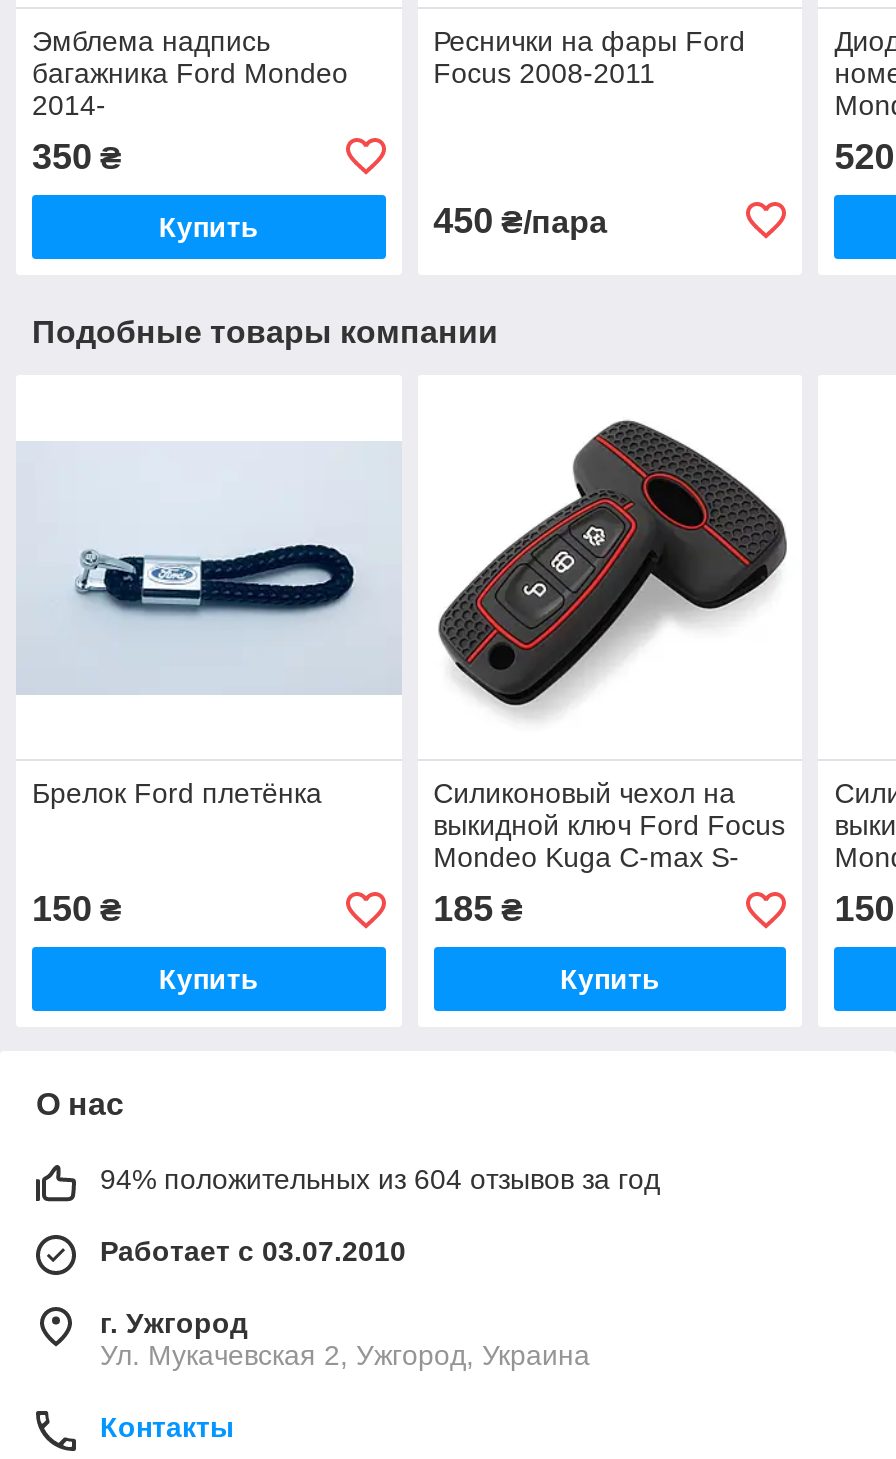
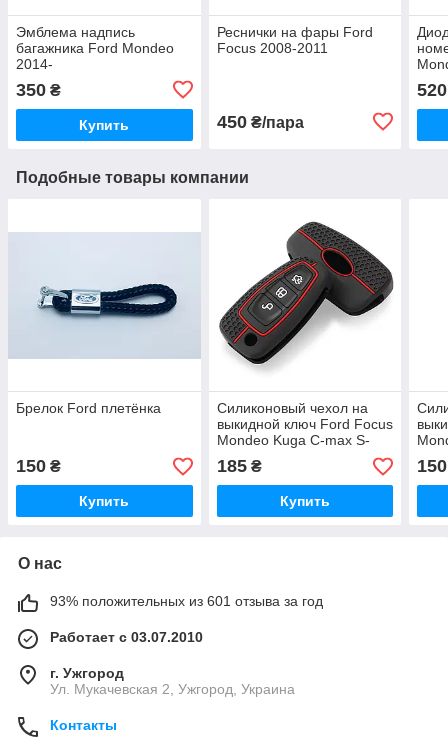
- 94% положительных из 604 отзывов за год
+ 93% положительных из 601 отзыва за год
